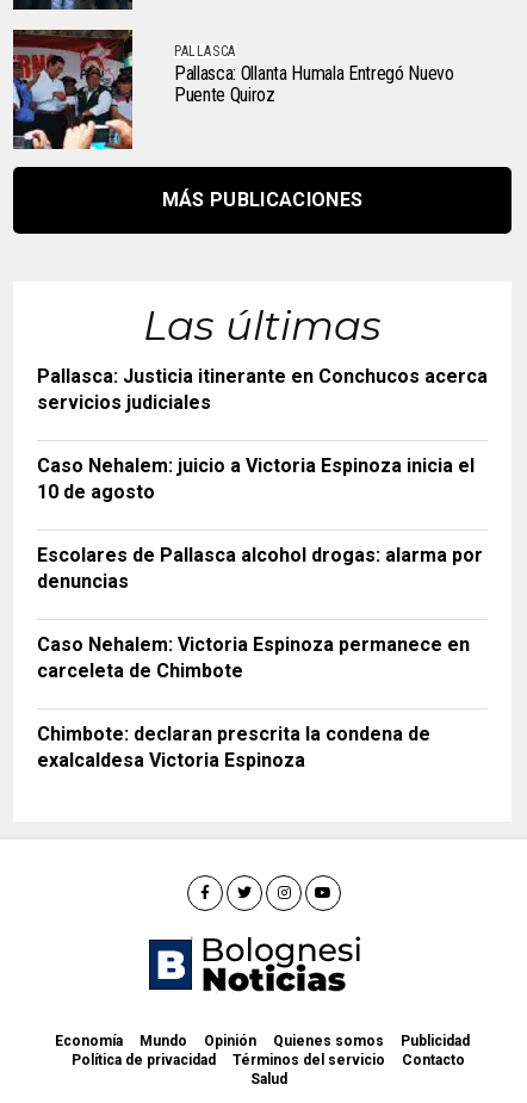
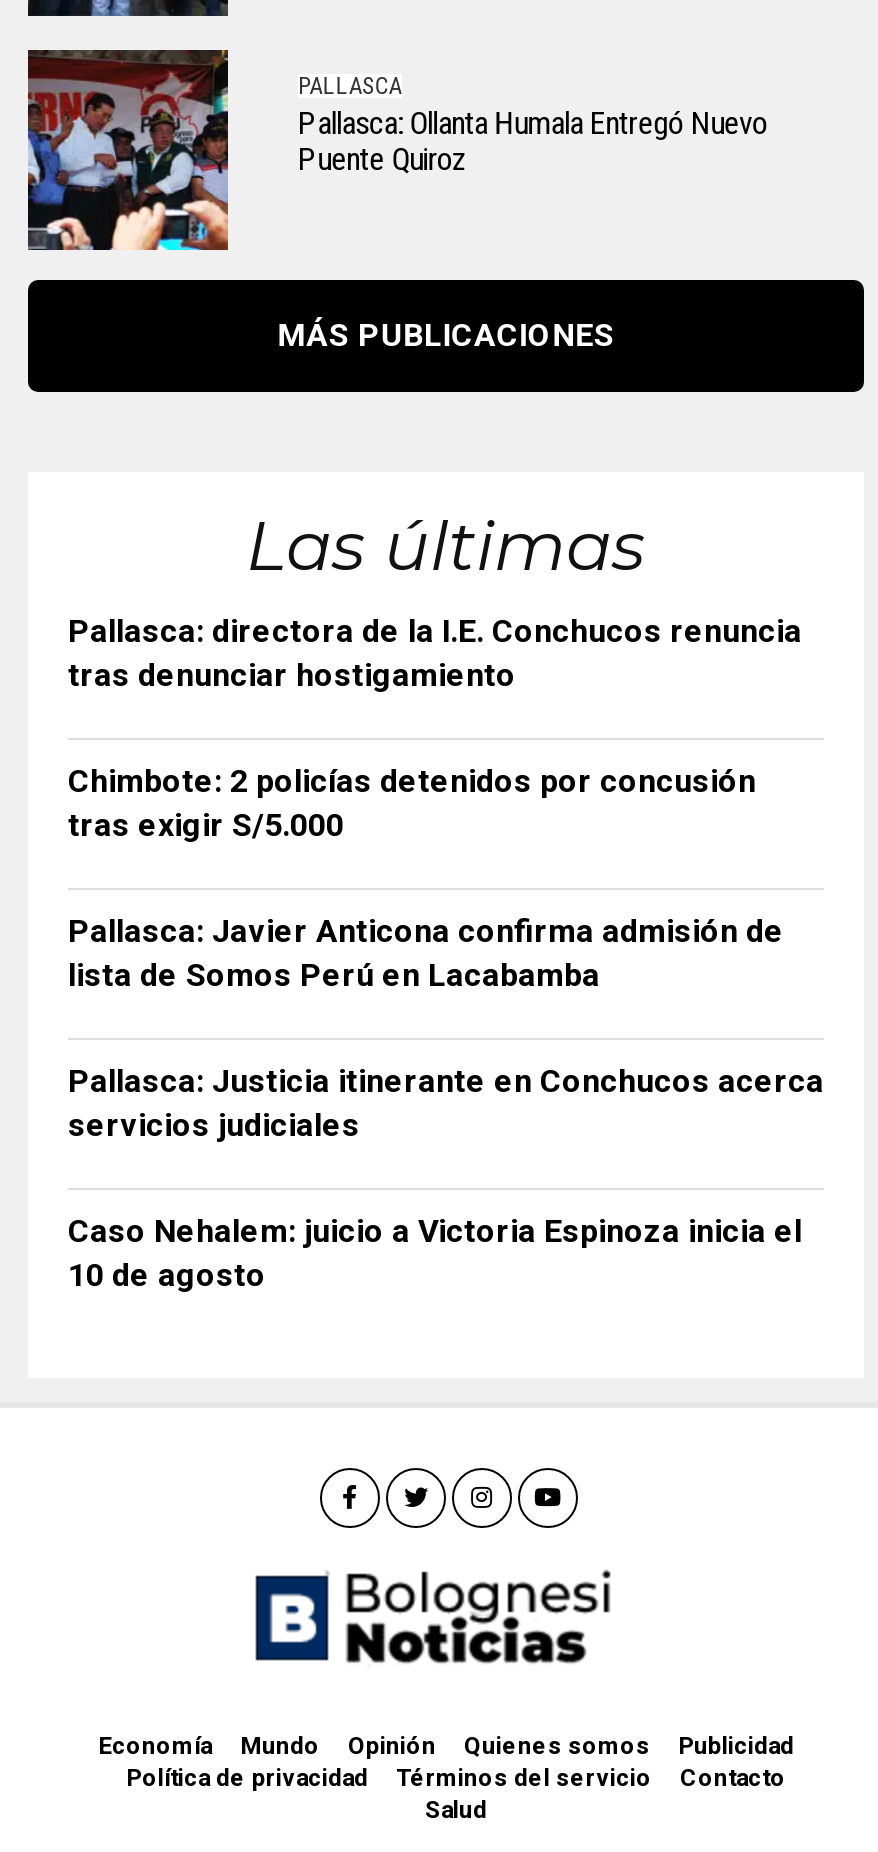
+ Pallasca: directora de la I.E. Conchucos renuncia
+ tras denunciar hostigamiento
+ Chimbote: 2 policías detenidos por concusión
+ tras exigir S/5.000
+ Pallasca: Javier Anticona confirma admisión de
+ lista de Somos Perú en Lacabamba

moved down: Pallasca: Justicia itinerante en Conchucos acerca | servicios judiciales | Caso Nehalem: juicio a Victoria Espinoza inicia el | 10 de agosto

- Escolares de Pallasca alcohol drogas: alarma por
- denuncias
- Caso Nehalem: Victoria Espinoza permanece en
- carceleta de Chimbote
- Chimbote: declaran prescrita la condena de
- exalcaldesa Victoria Espinoza
